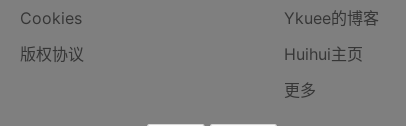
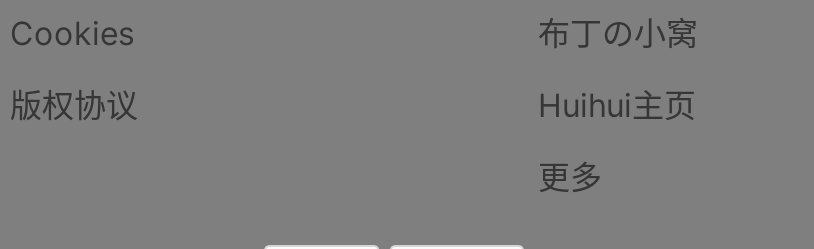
- Ykuee的博客
+ 布丁の小窝
